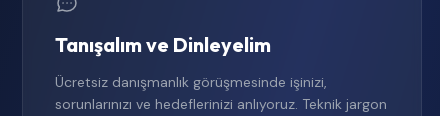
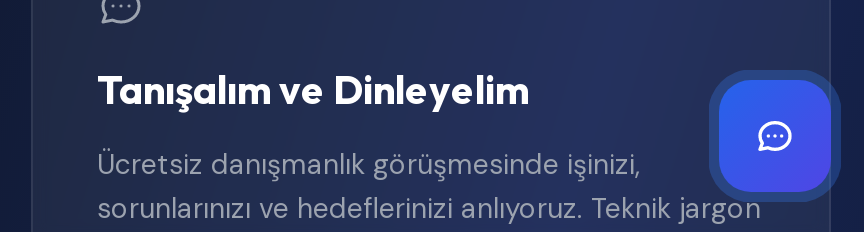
+ [image]
